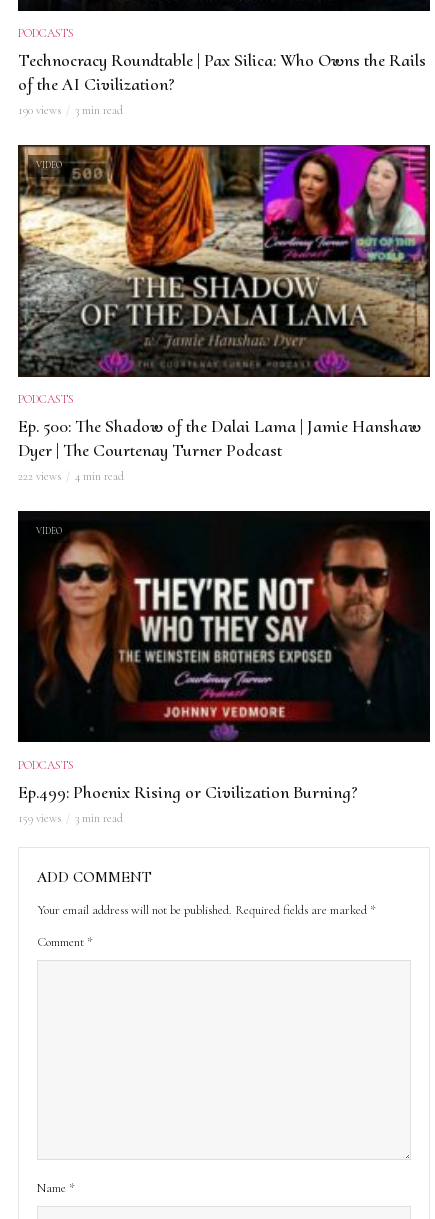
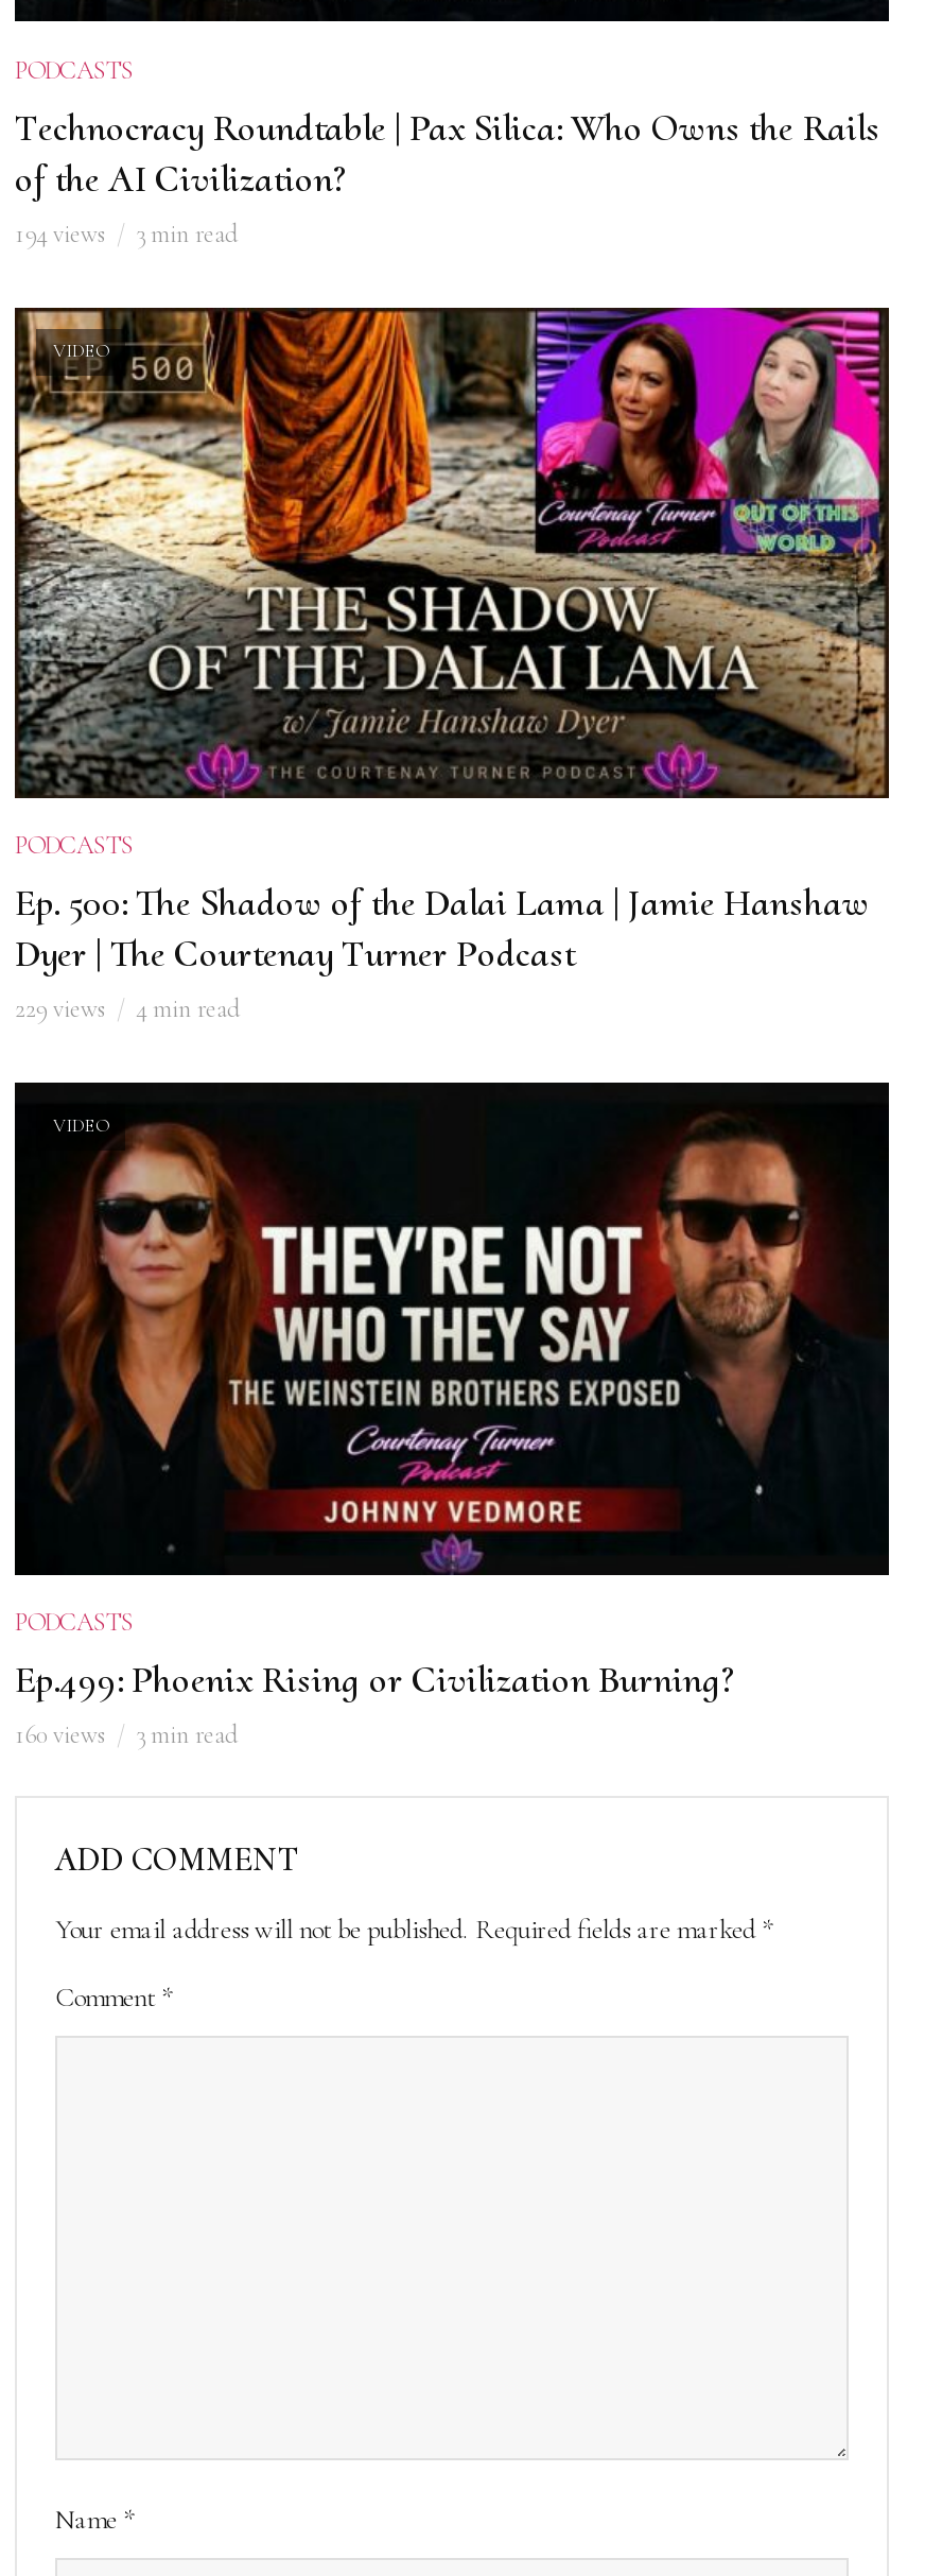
- 190 views 3 min read
+ 194 views 3 min read

- 222 views 4 min read
+ 229 views 4 min read

- 159 views 3 min read
+ 160 views 3 min read
